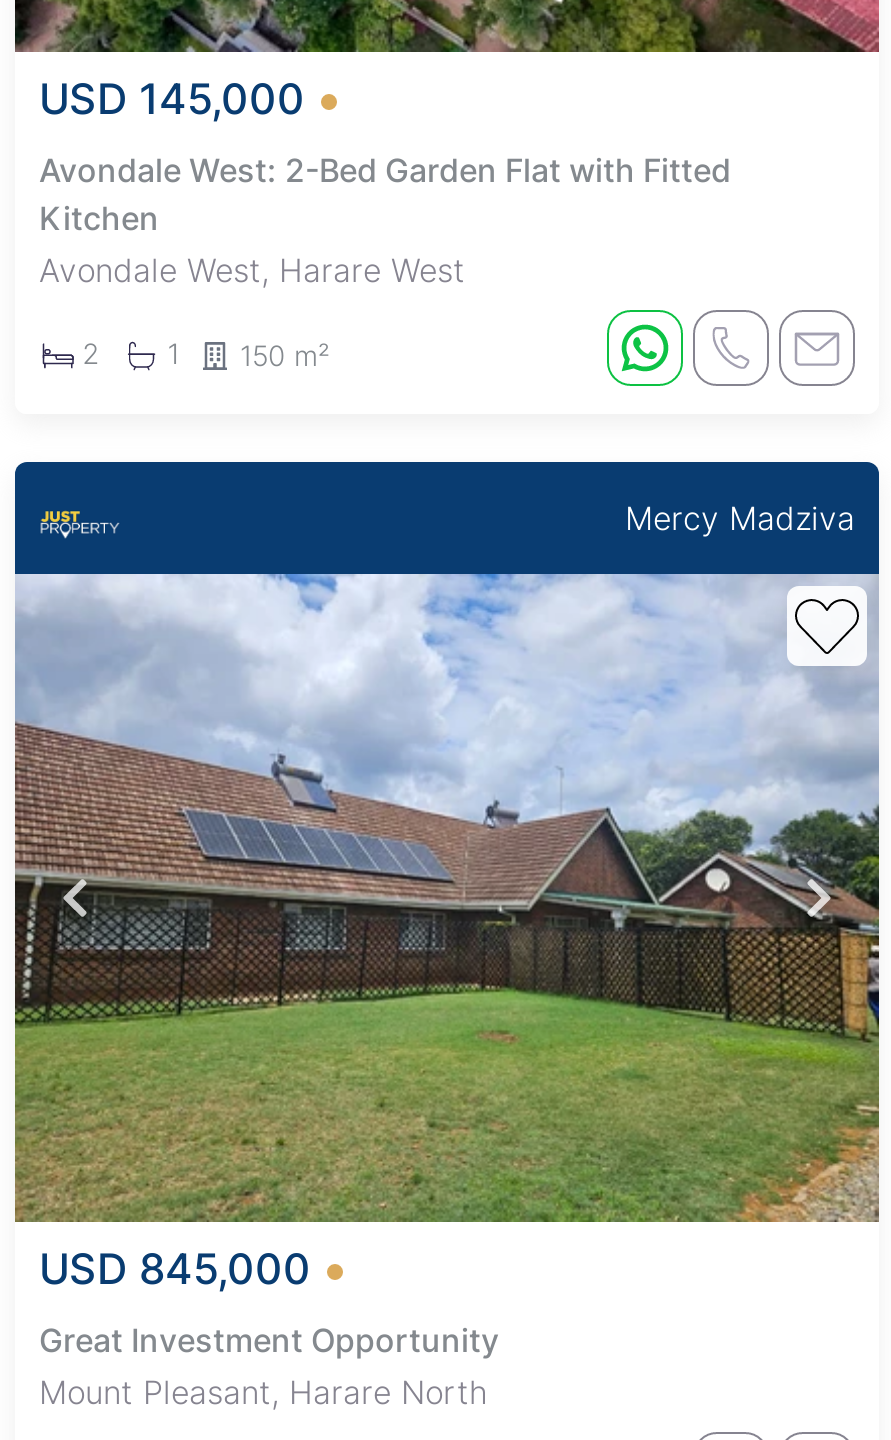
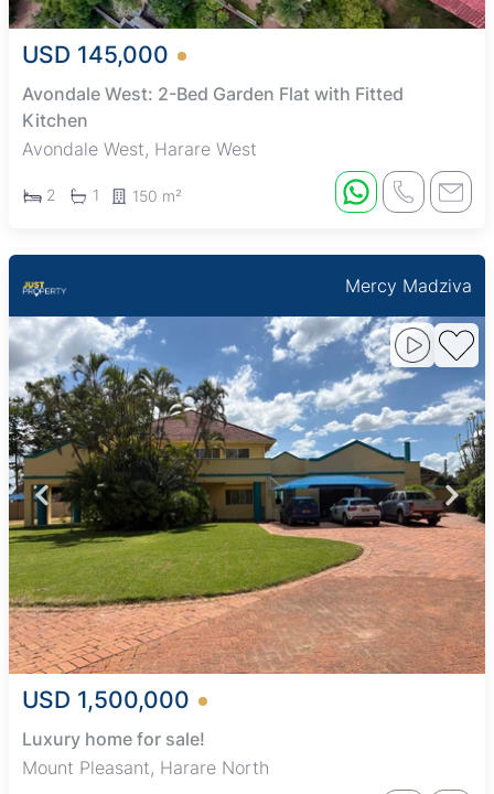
- [image]
- USD 845,000
+ [image]
+ USD 1,500,000

- Great Investment Opportunity
+ Luxury home for sale!
